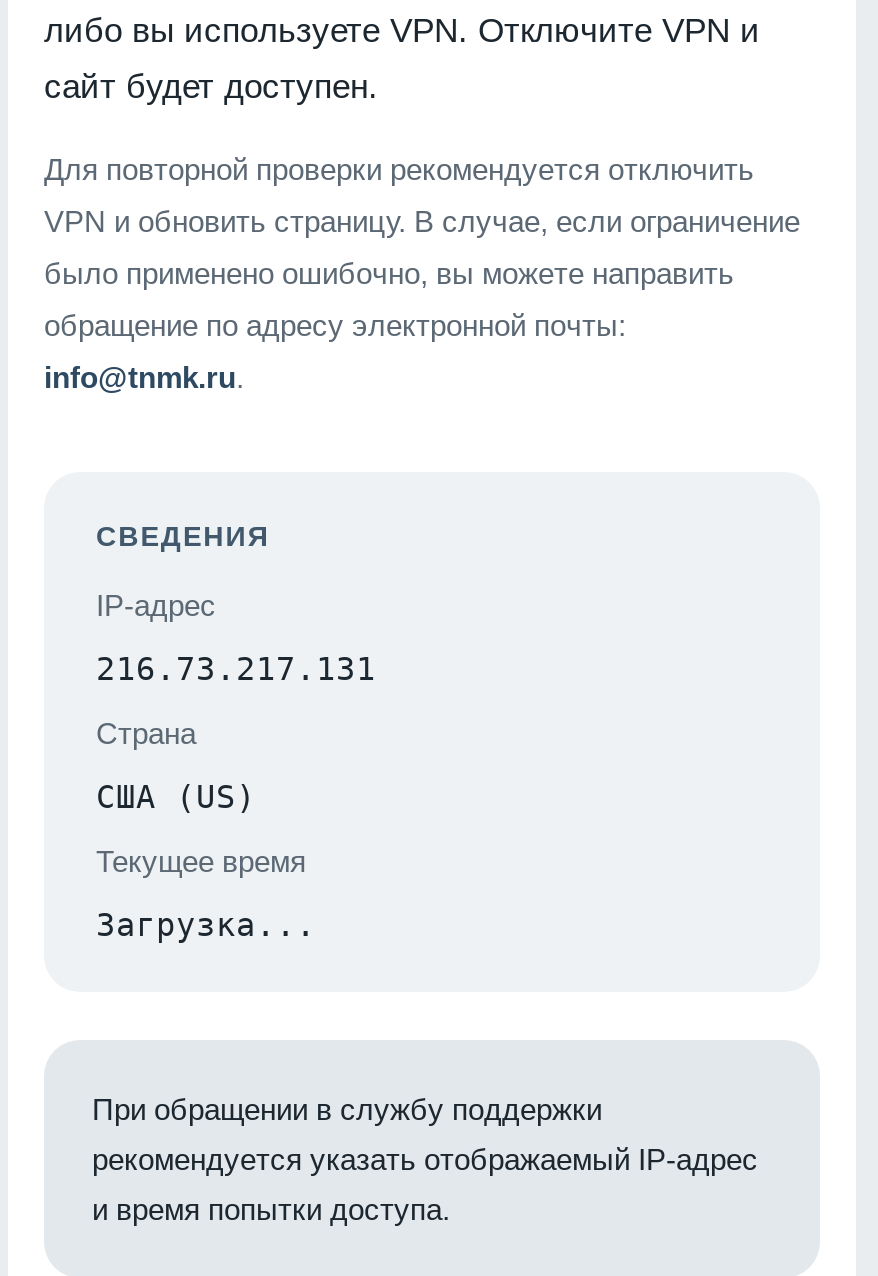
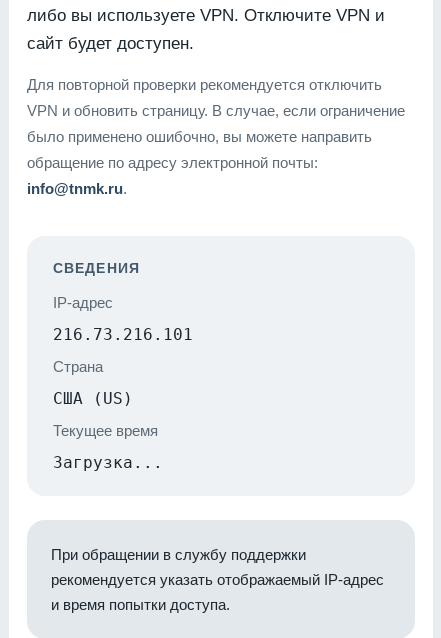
- 216.73.217.131
+ 216.73.216.101
